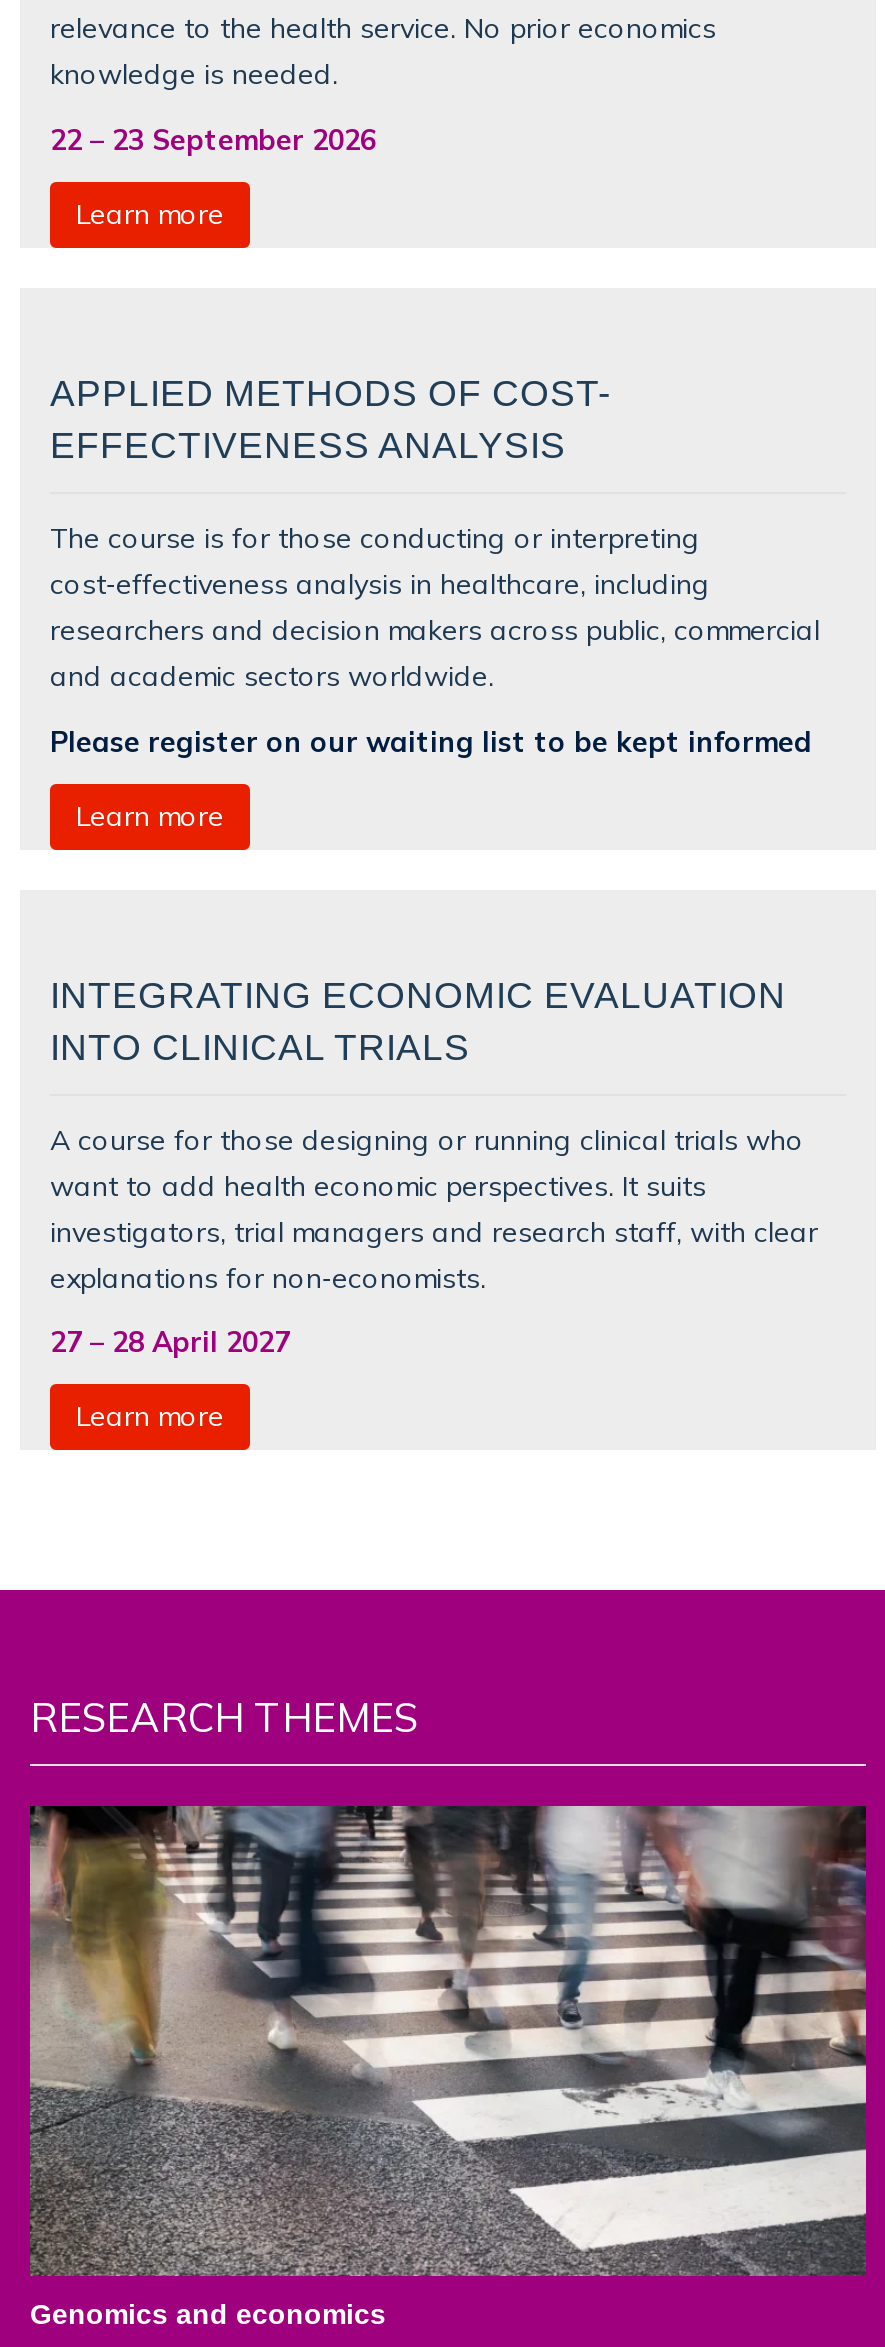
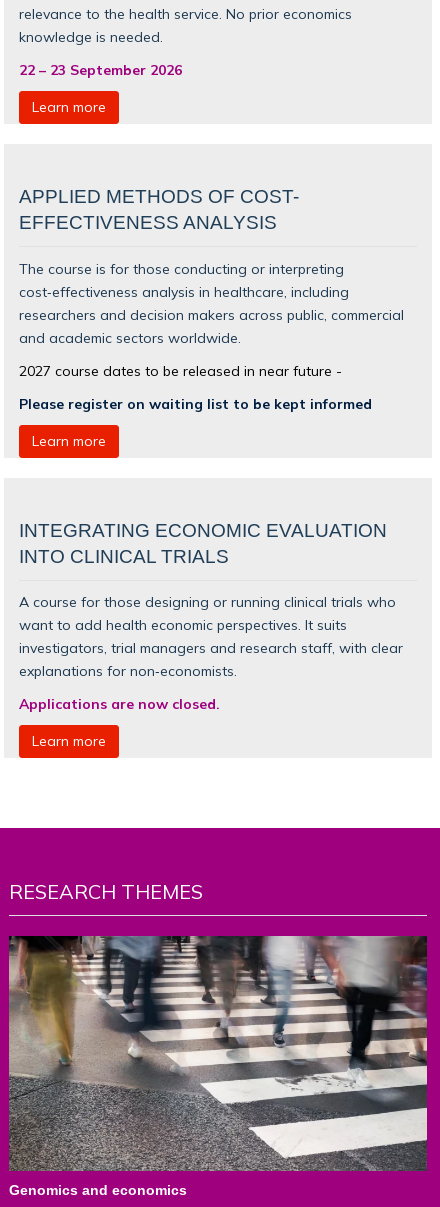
- Please register on our waiting list to be kept informed
+ 2027 course dates to be released in near future -
+ Please register on waiting list to be kept informed

- 27 – 28 April 2027
+ Applications are now closed.
